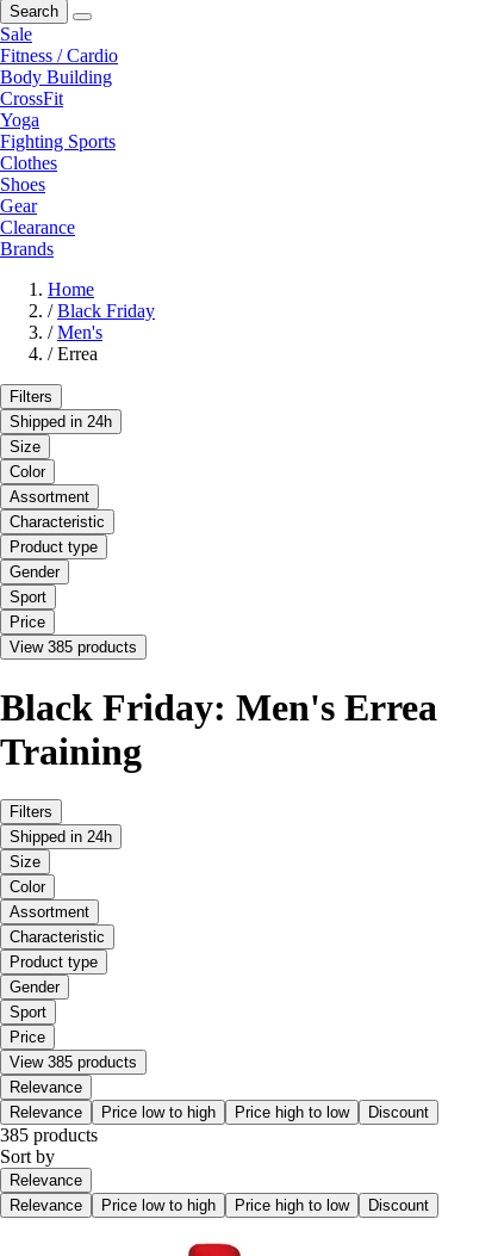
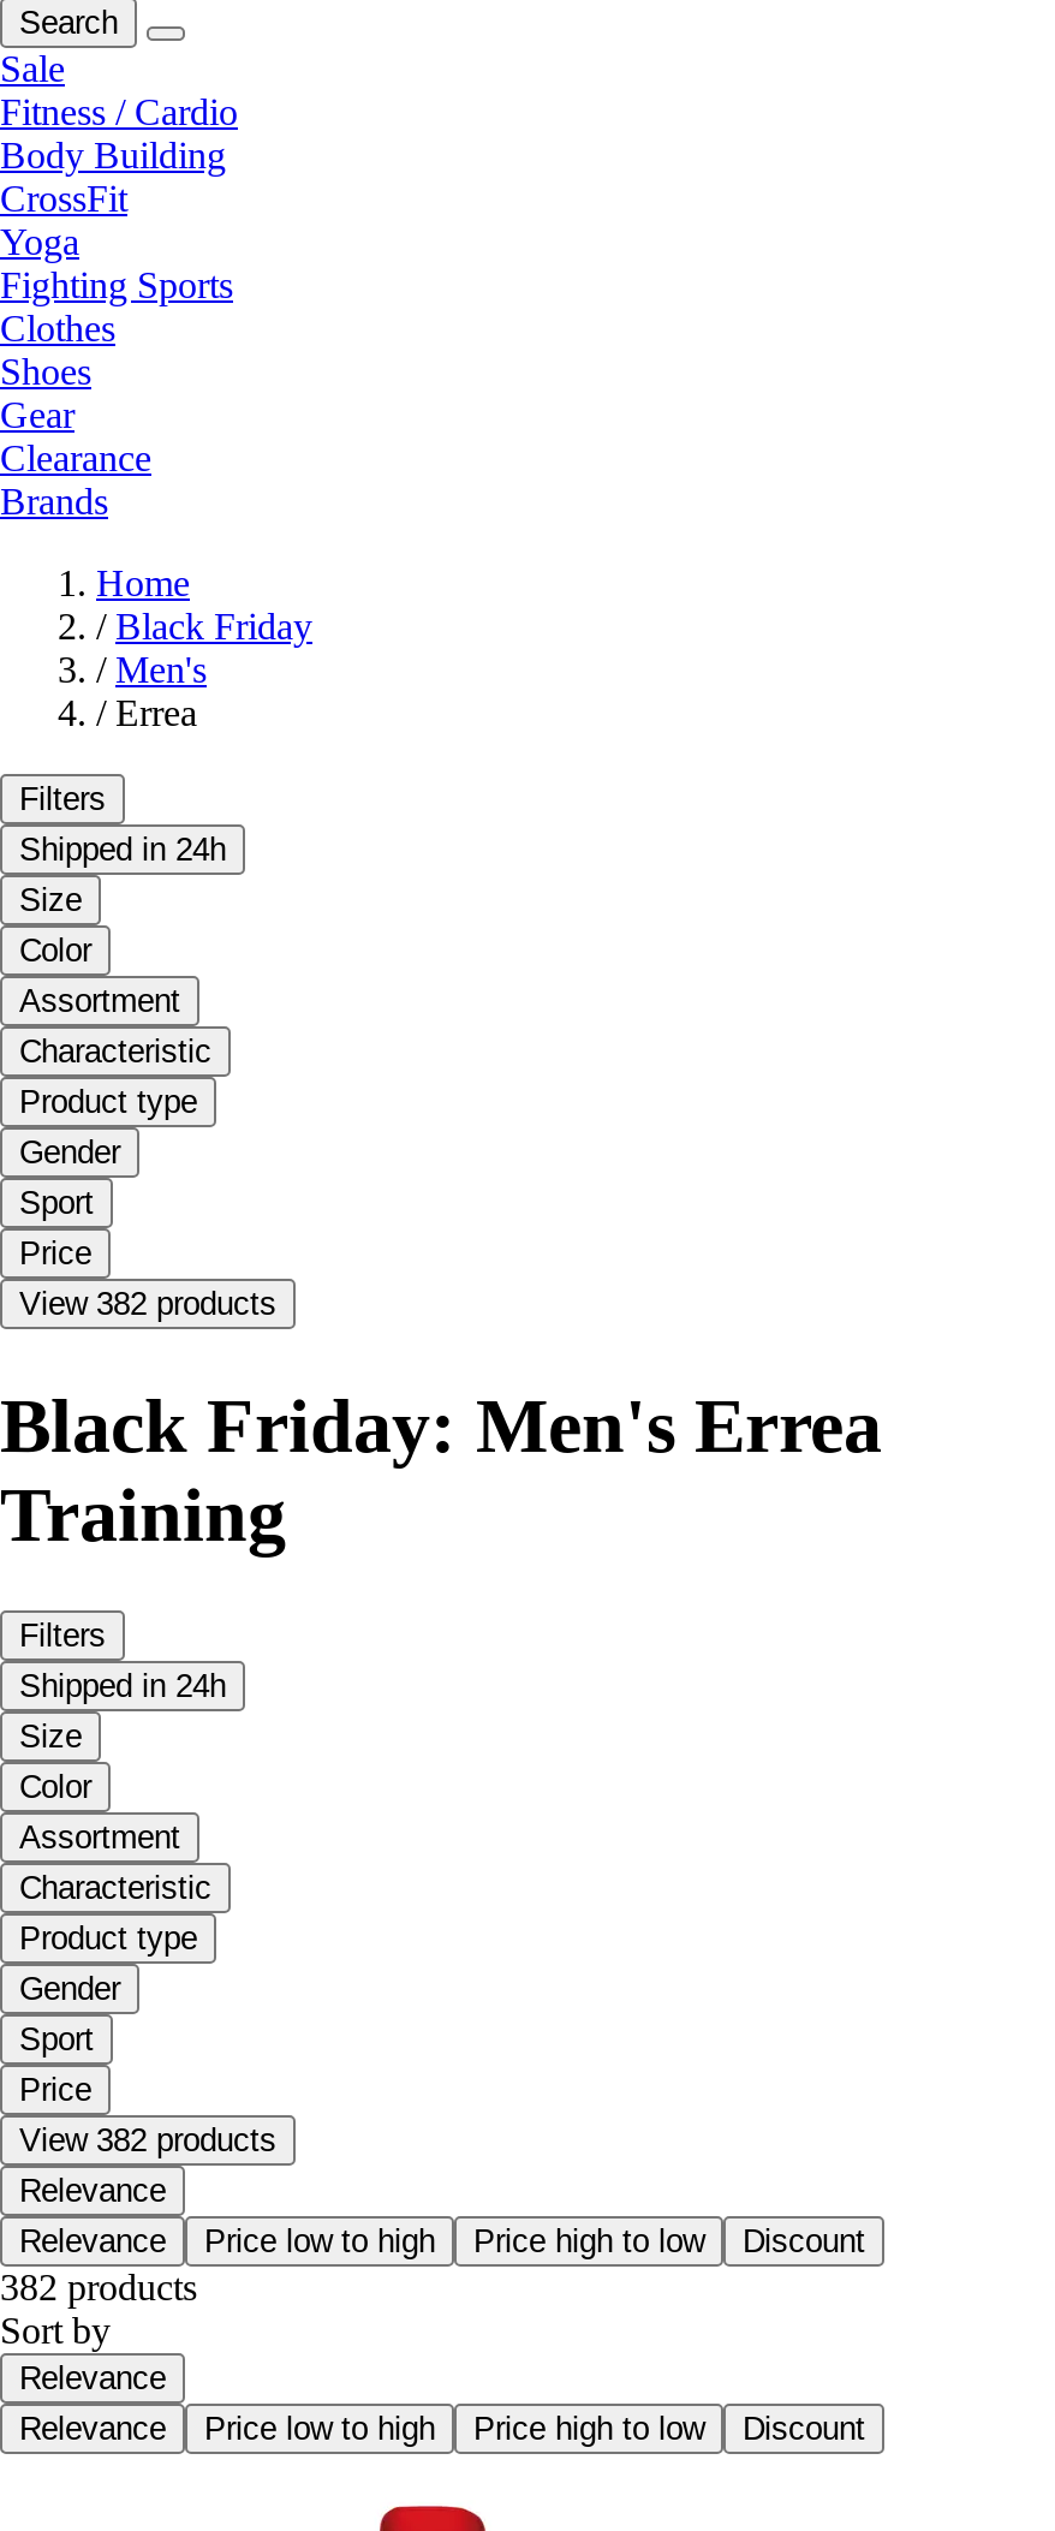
- View 385 products
+ View 382 products

- View 385 products
+ View 382 products

- 385 products
+ 382 products
